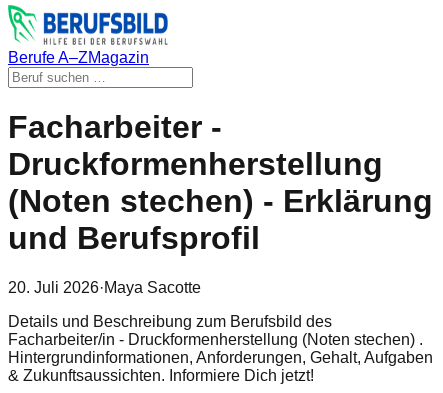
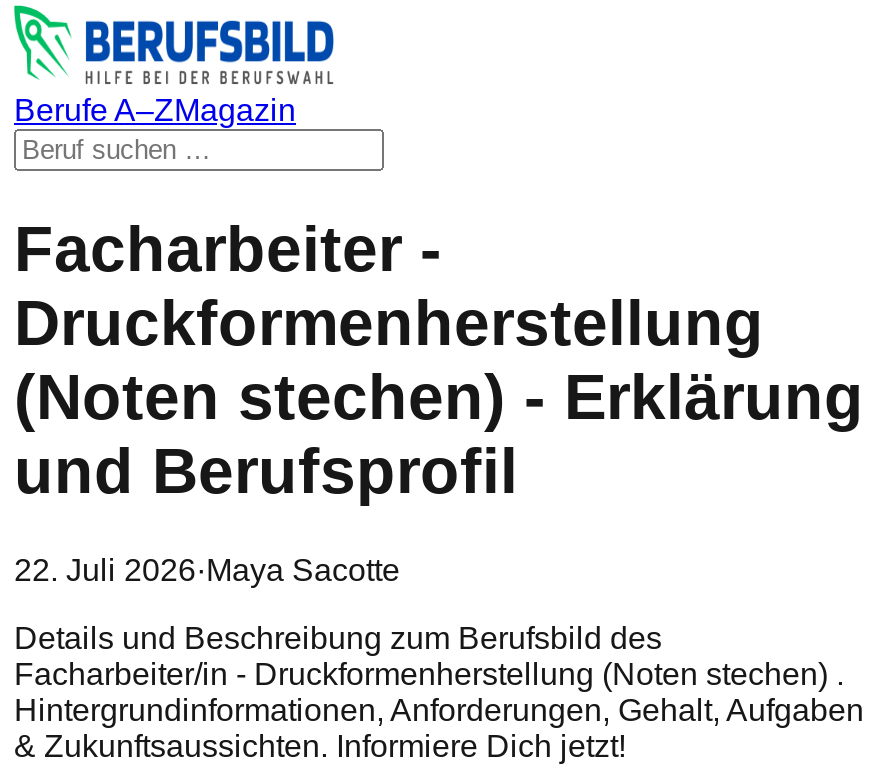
- 20. Juli 2026·Maya Sacotte
+ 22. Juli 2026·Maya Sacotte
